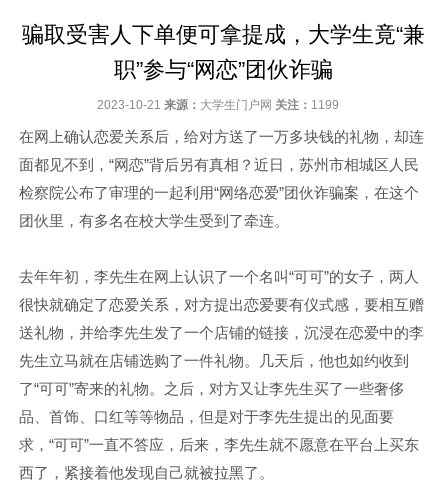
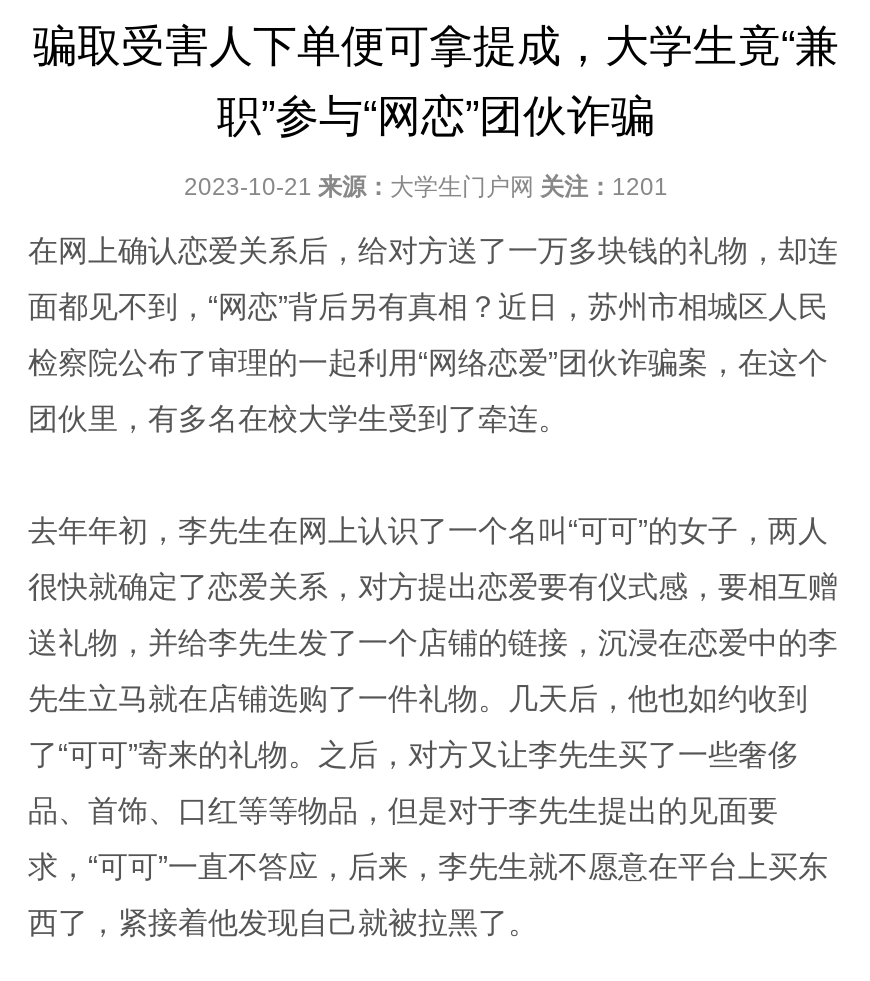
- 2023-10-21来源：大学生门户网关注：1199
+ 2023-10-21来源：大学生门户网关注：1201
